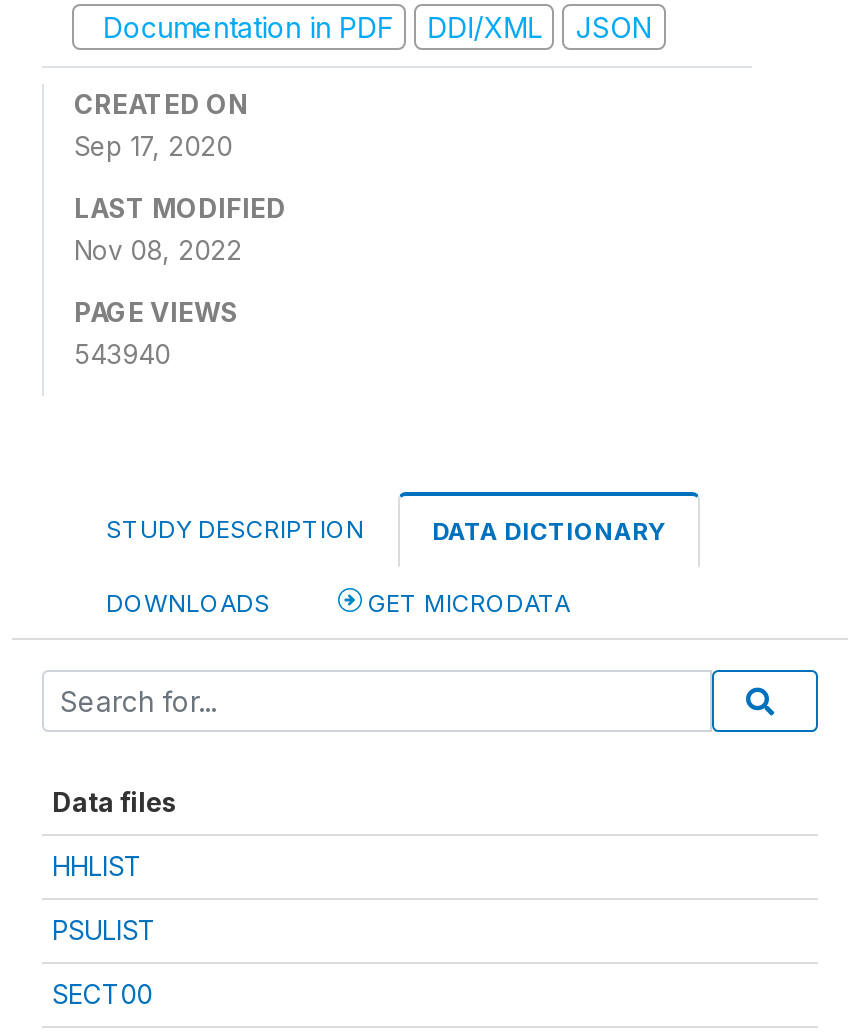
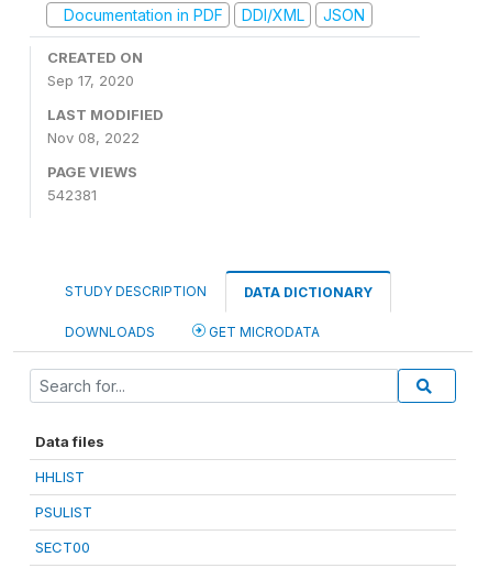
- 543940
+ 542381
